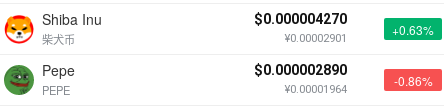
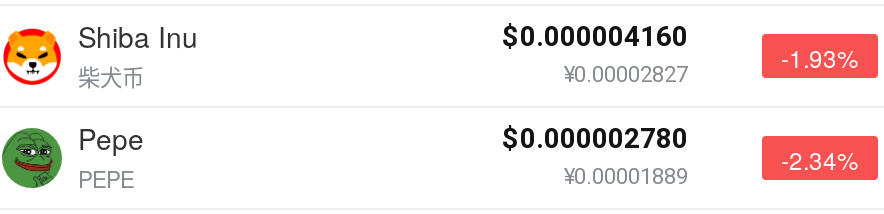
- $0.000004270
+ $0.000004160

- +0.63%
+ -1.93%

- ¥0.00002901
+ ¥0.00002827

- $0.000002890
+ $0.000002780

- -0.86%
+ -2.34%

- ¥0.00001964
+ ¥0.00001889
